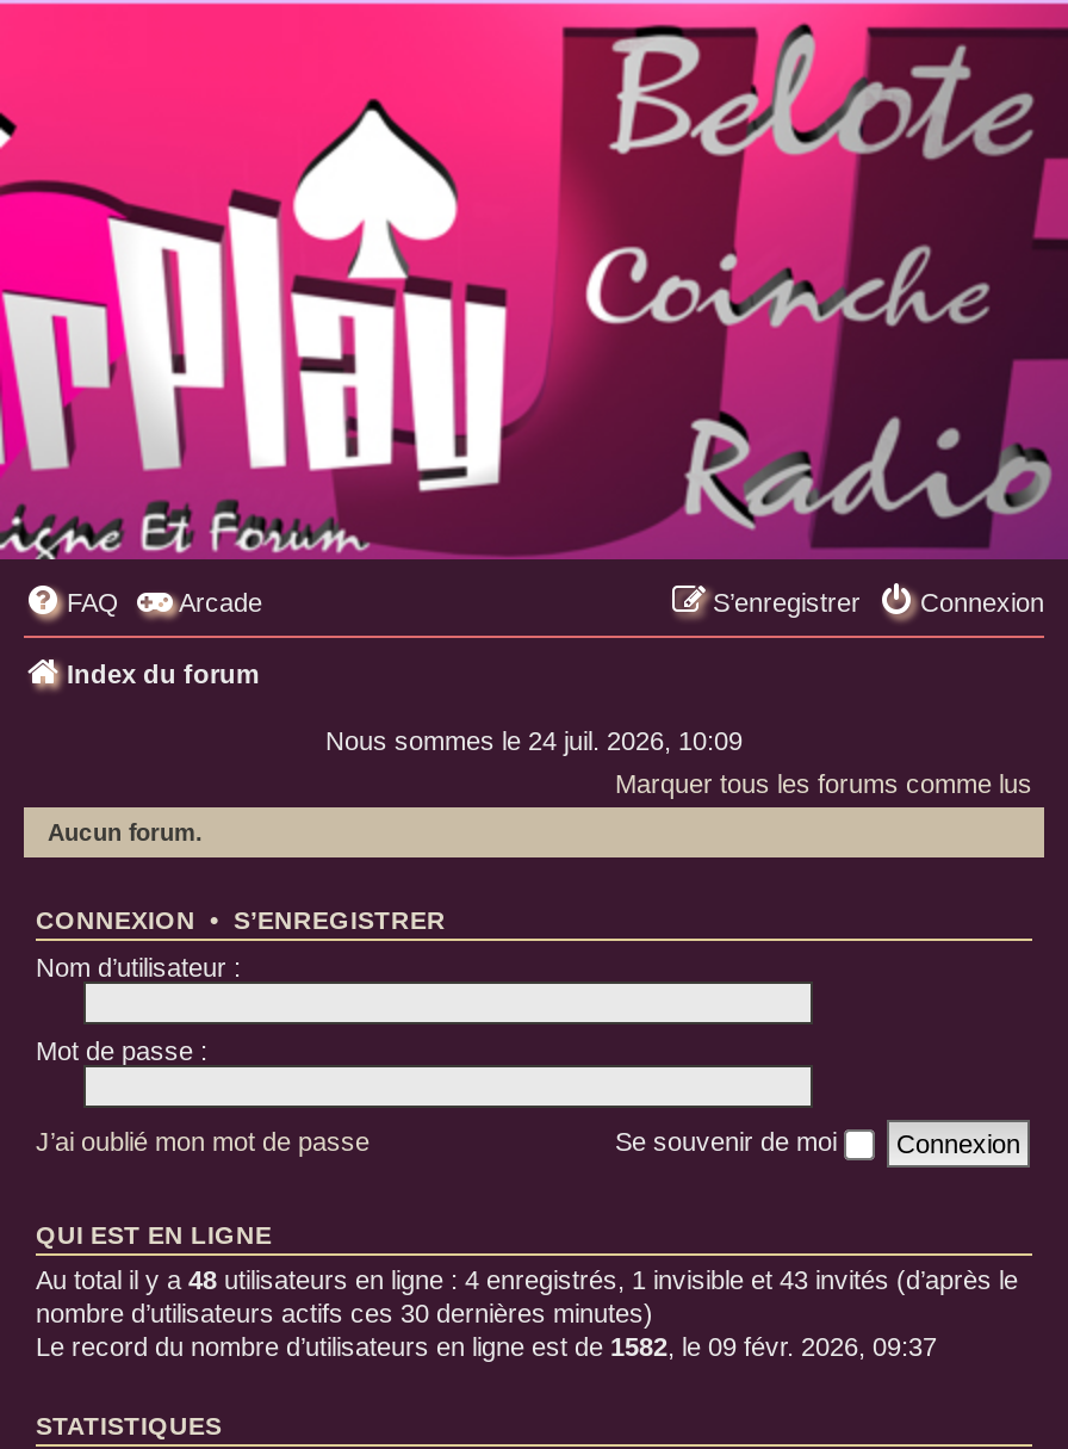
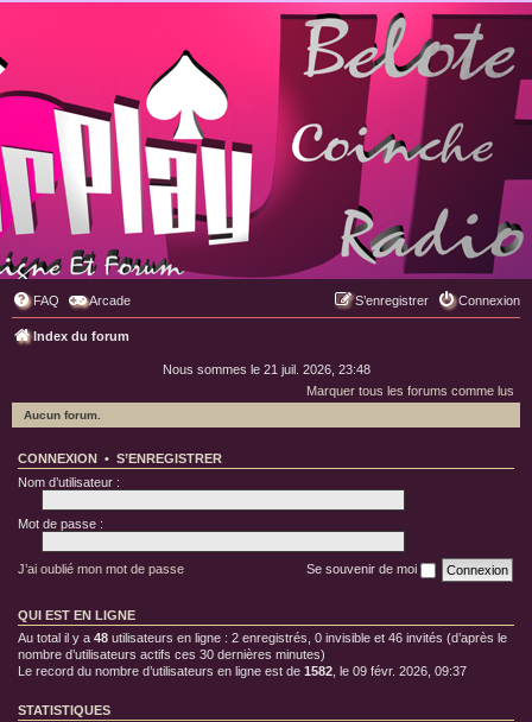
- Nous sommes le 24 juil. 2026, 10:09
+ Nous sommes le 21 juil. 2026, 23:48

- Au total il y a 48 utilisateurs en ligne : 4 enregistrés, 1 invisible et 43 invités (d’après le
+ Au total il y a 48 utilisateurs en ligne : 2 enregistrés, 0 invisible et 46 invités (d’après le
